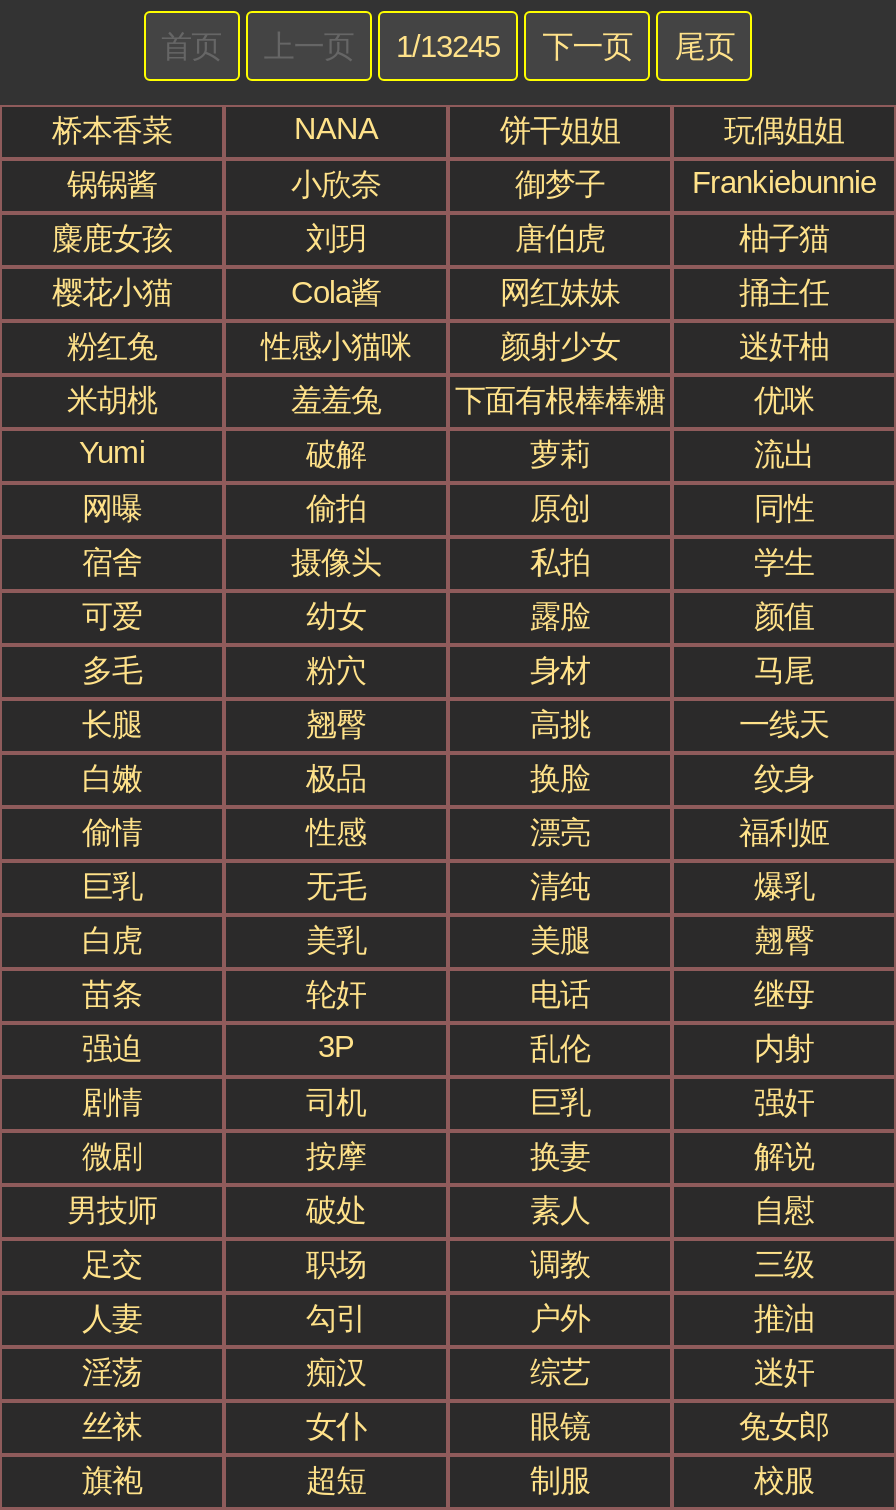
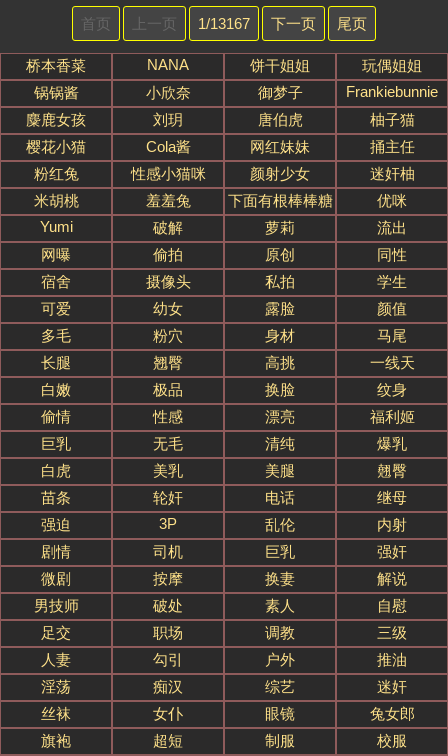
- 1/13245
+ 1/13167
